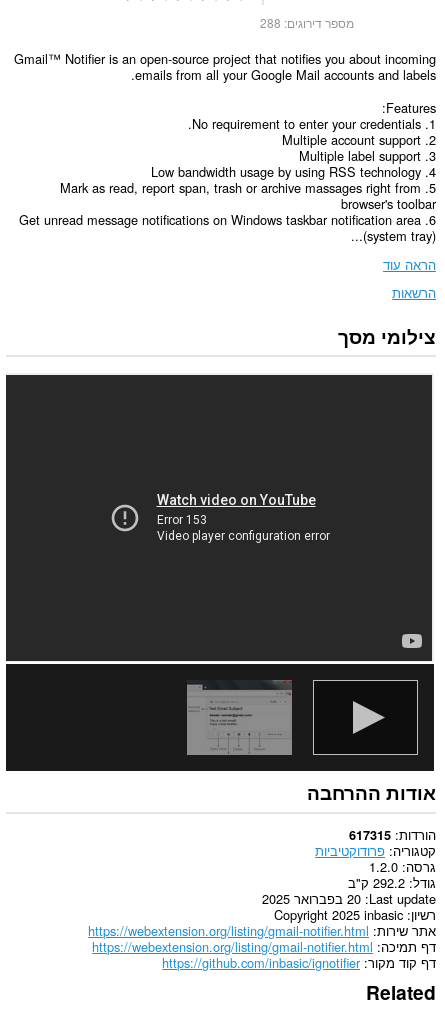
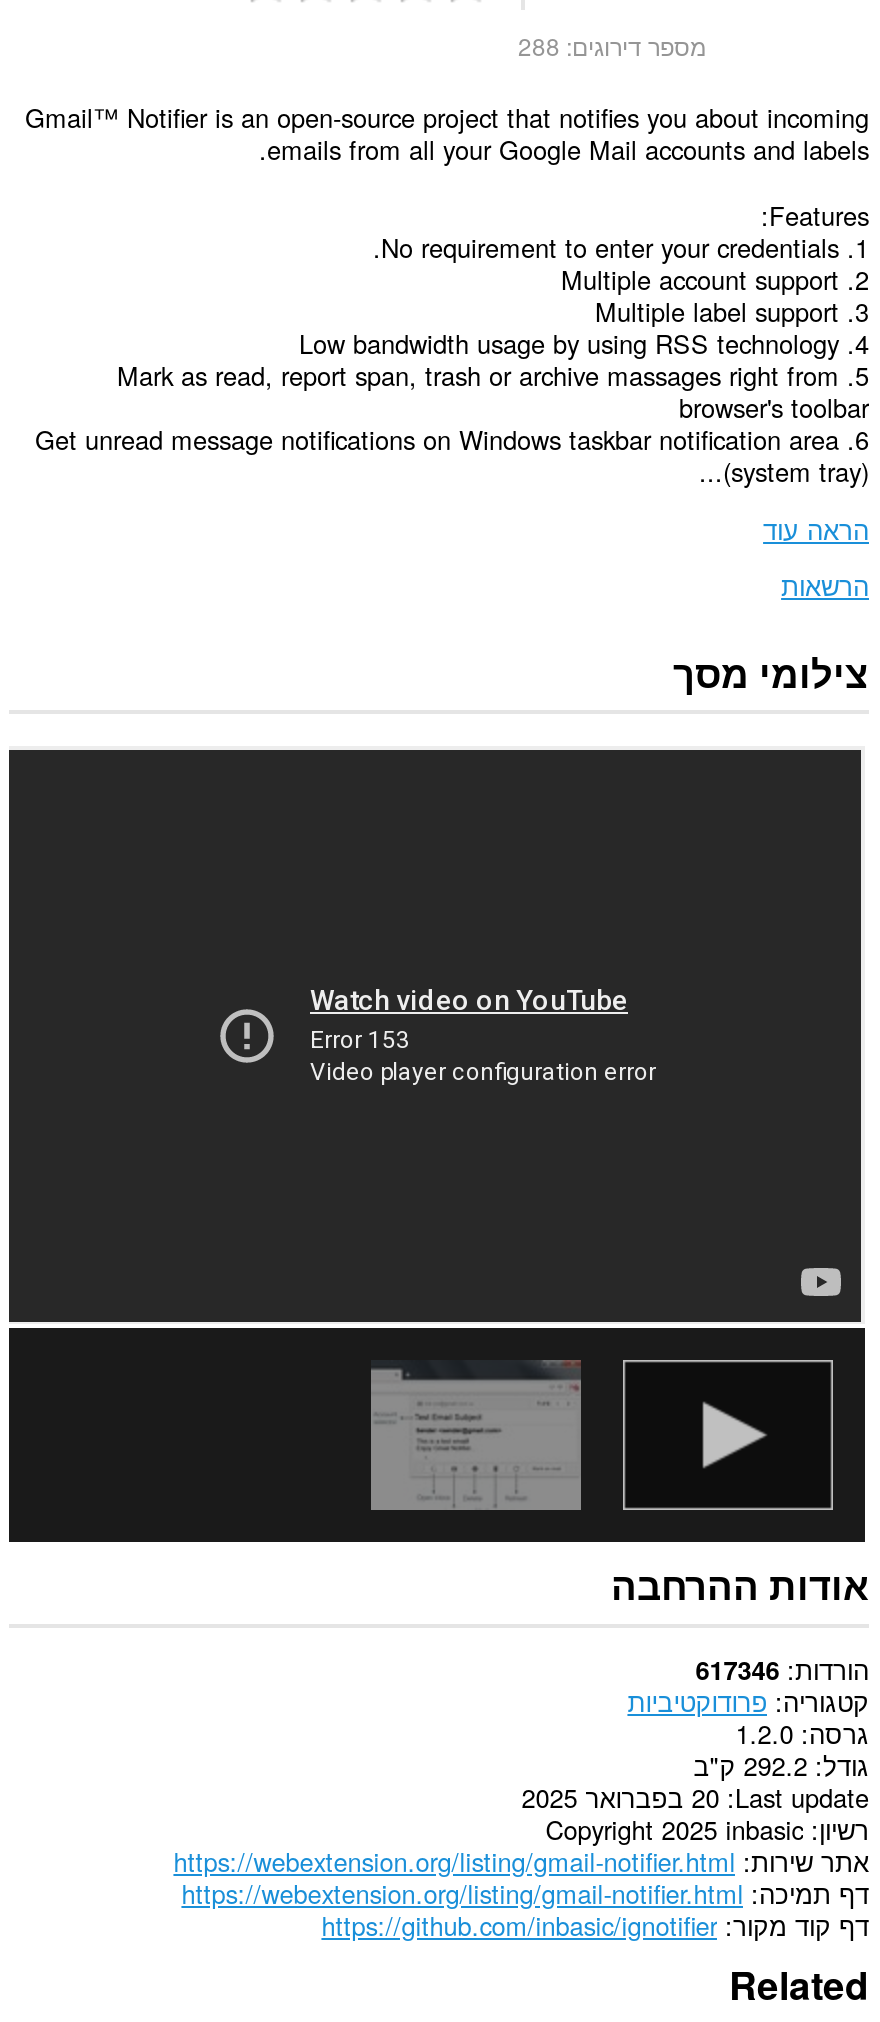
- הורדות 617315
+ הורדות 617346
